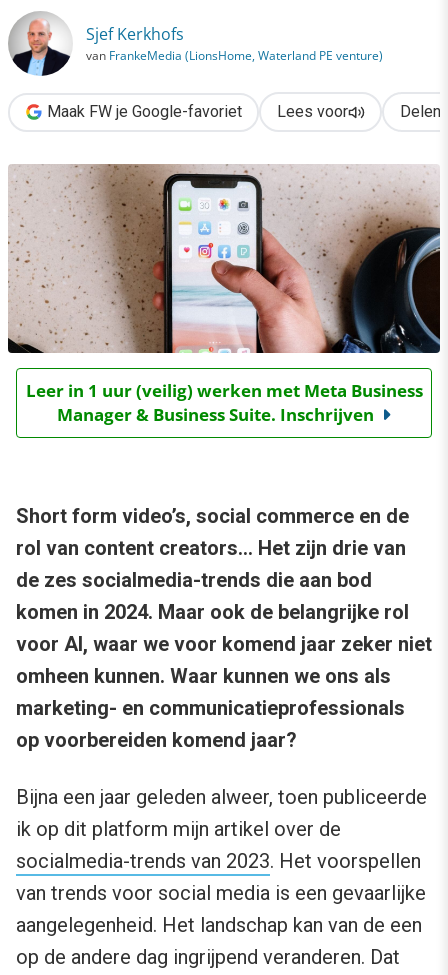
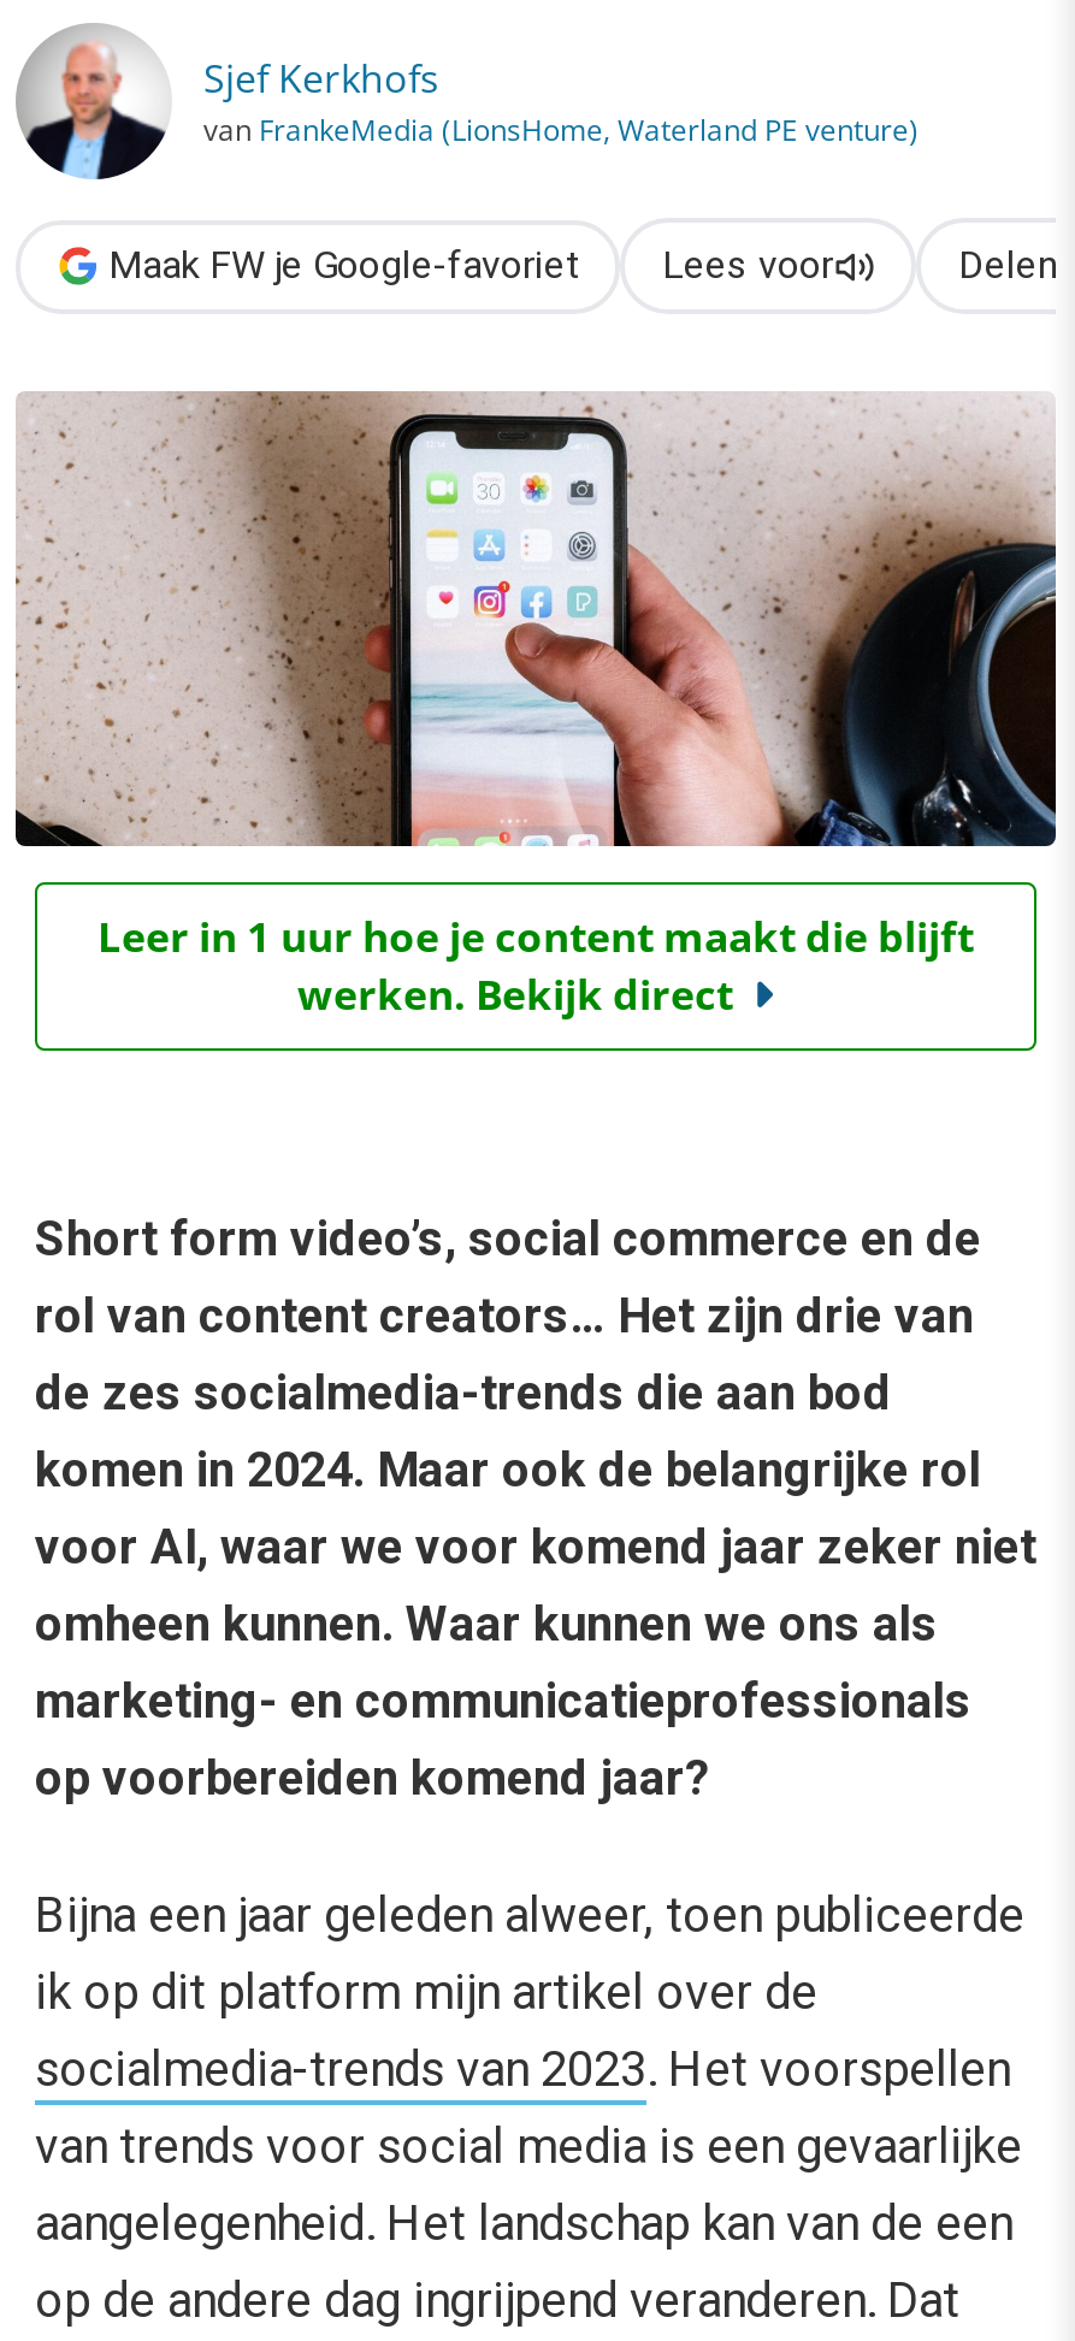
- Leer in 1 uur (veilig) werken met Meta Business
- Manager & Business Suite. Inschrijven
+ Leer in 1 uur hoe je content maakt die blijft
+ werken. Bekijk direct
